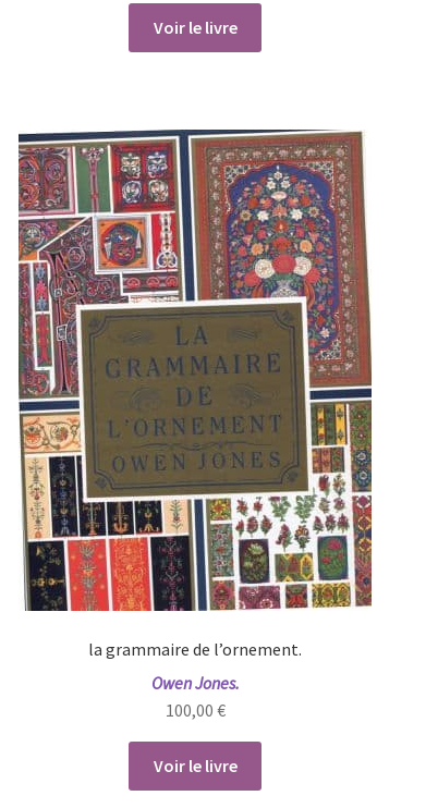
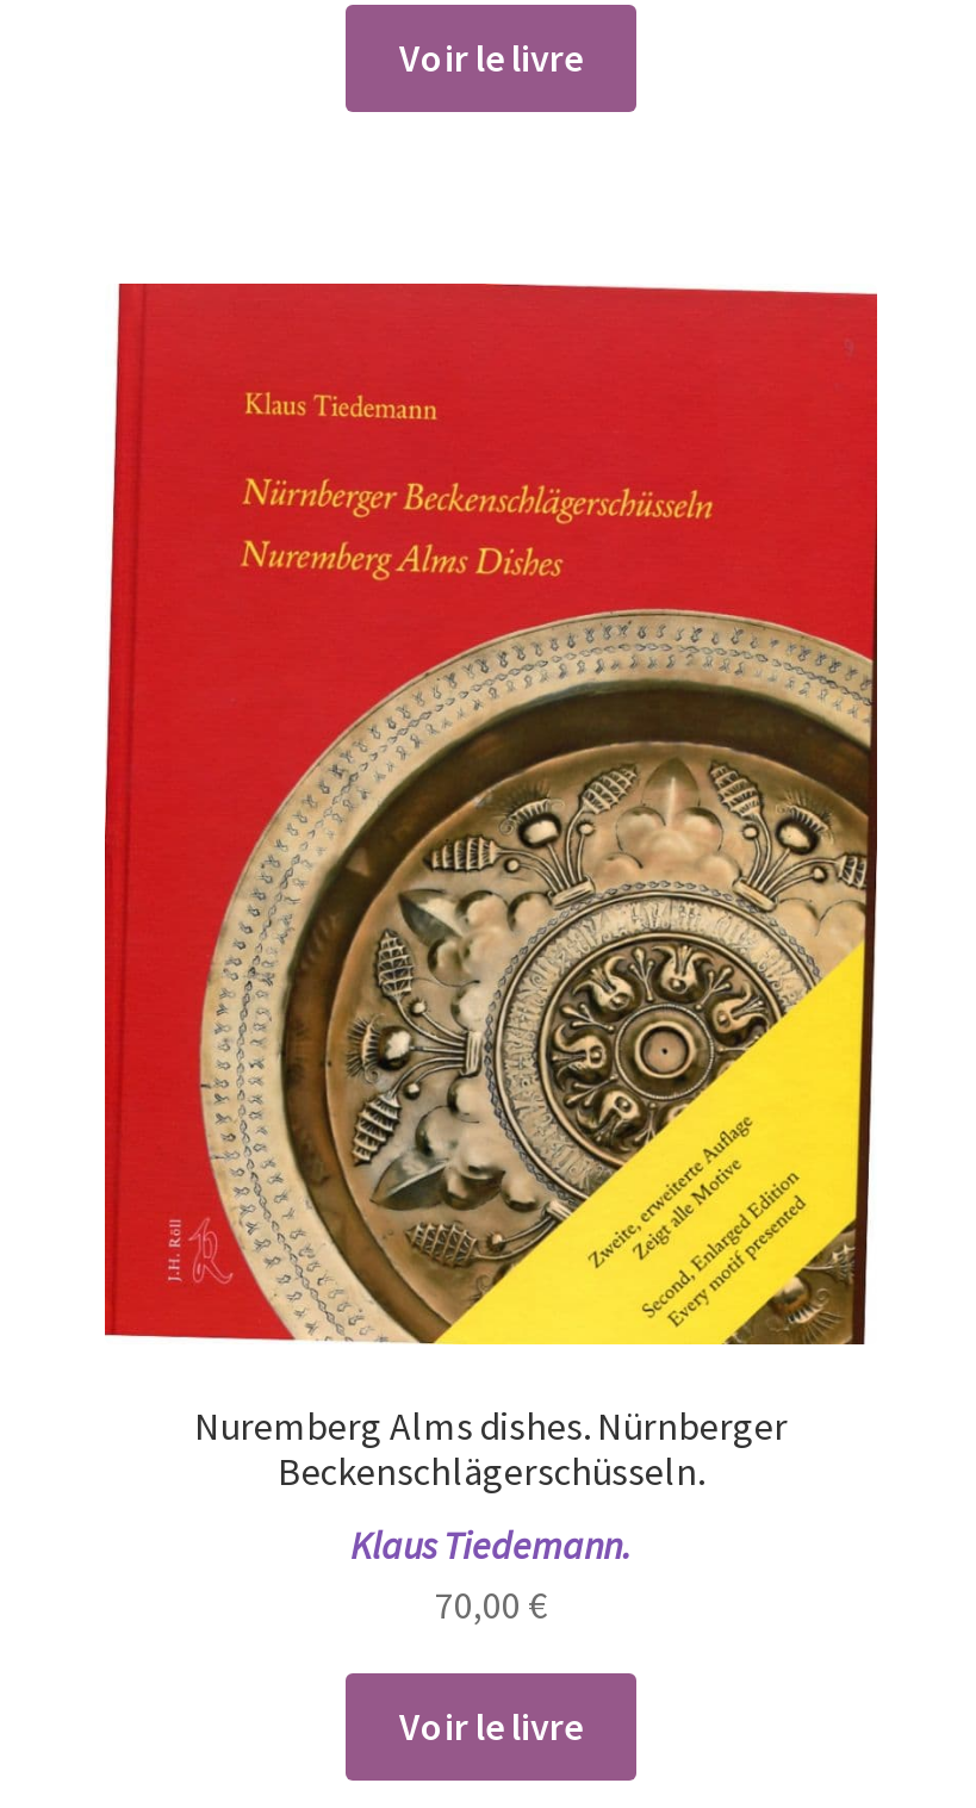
- [image]
- la grammaire de l’ornement.
+ [image]
+ Nuremberg Alms dishes. Nürnberger
+ Beckenschlägerschüsseln.

- Owen Jones.
- 100,00 €
+ Klaus Tiedemann.
+ 70,00 €
